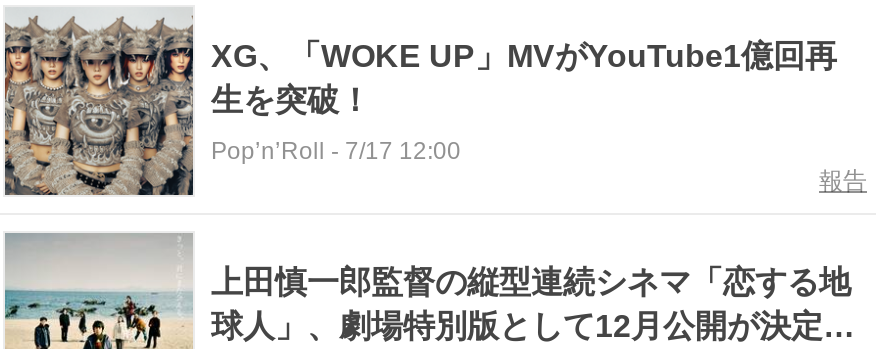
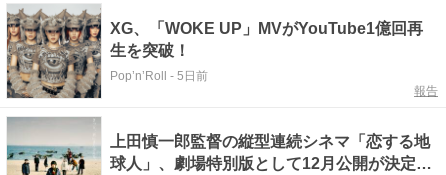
- Pop’n’Roll - 7/17 12:00
+ Pop’n’Roll - 5日前
